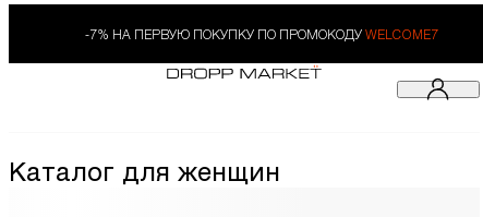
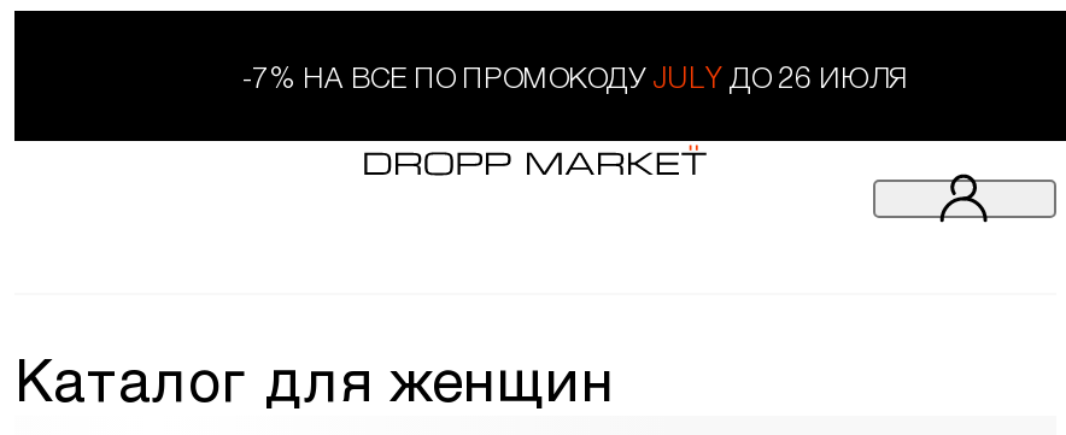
- -7% НА ПЕРВУЮ ПОКУПКУ ПО ПРОМОКОДУ WELCOME7
+ -7% НА ВСЕ ПО ПРОМОКОДУ JULY ДО 26 ИЮЛЯ
